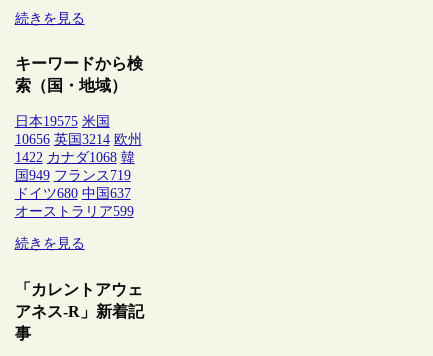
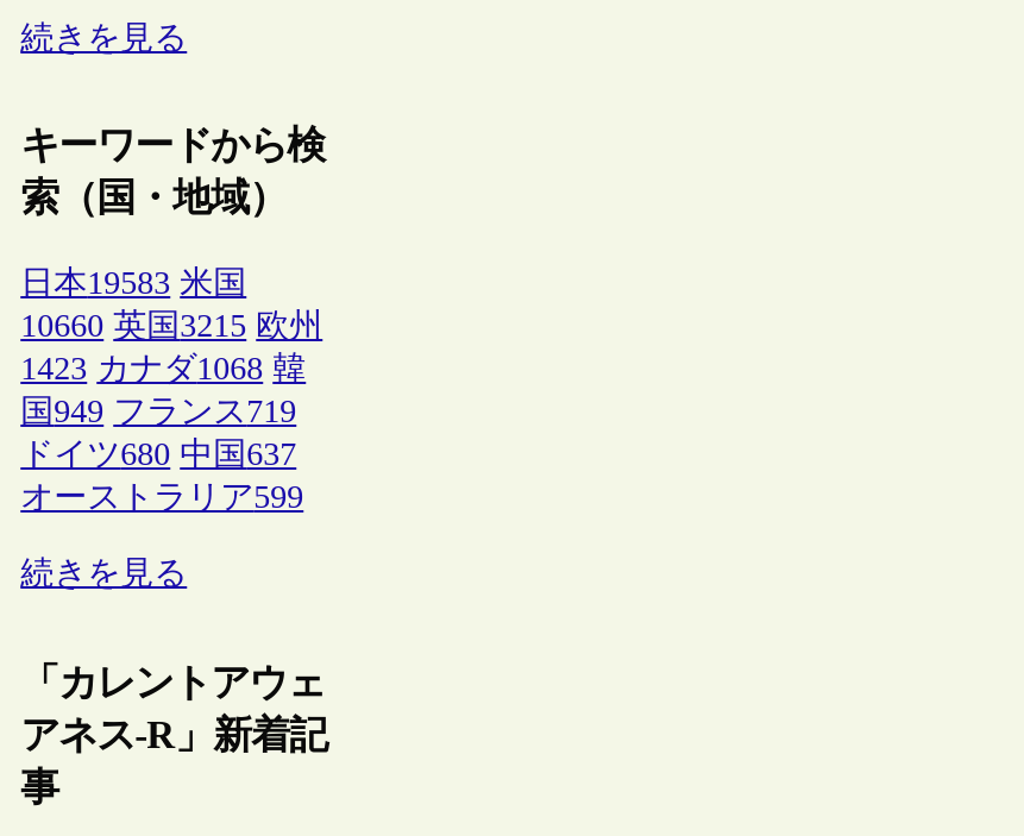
- 日本19575 米国
+ 日本19583 米国

- 10656 英国3214 欧州
+ 10660 英国3215 欧州

- 1422 カナダ1068 韓
+ 1423 カナダ1068 韓
